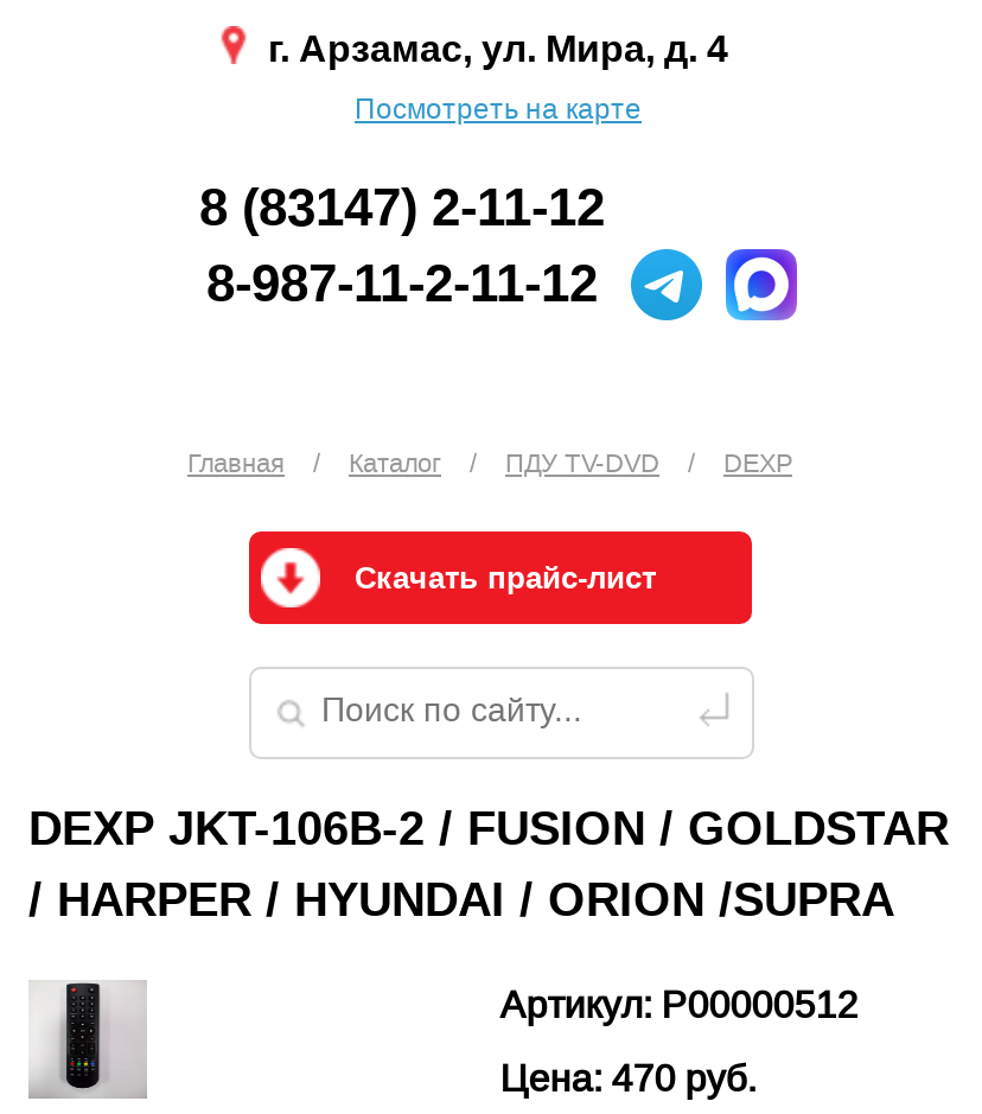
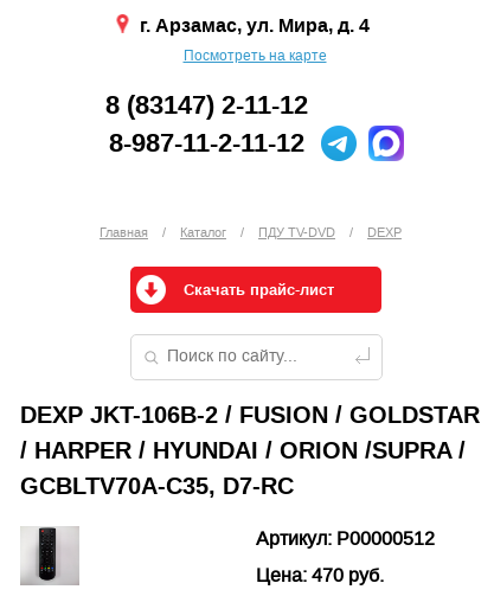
- / HARPER / HYUNDAI / ORION /SUPRA
+ / HARPER / HYUNDAI / ORION /SUPRA /
+ GCBLTV70A-C35, D7-RC
